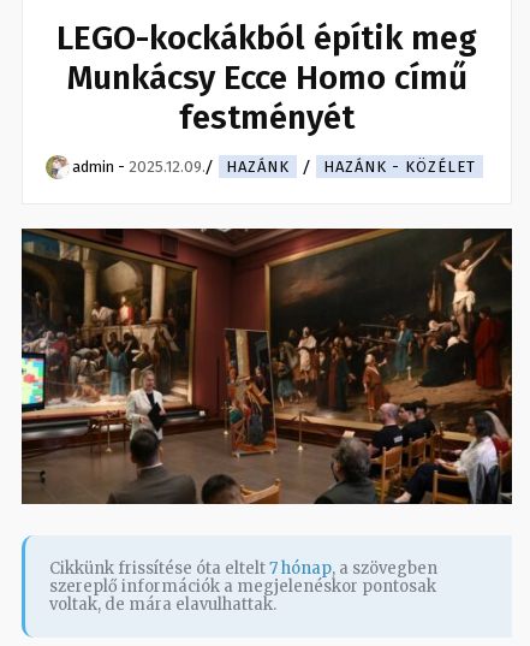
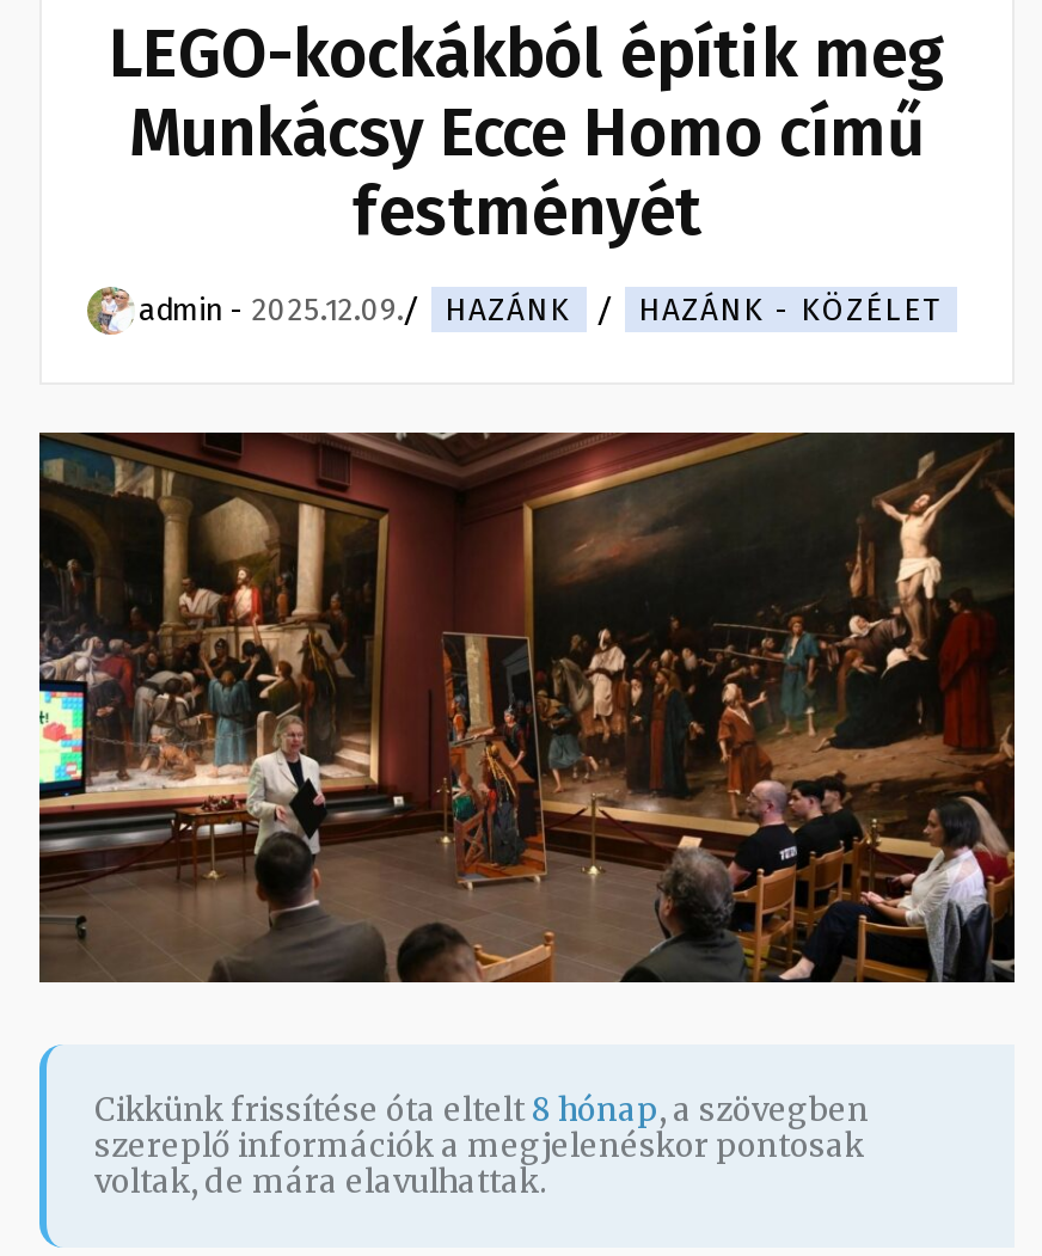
- Cikkünk frissítése óta eltelt 7 hónap, a szövegben
+ Cikkünk frissítése óta eltelt 8 hónap, a szövegben
